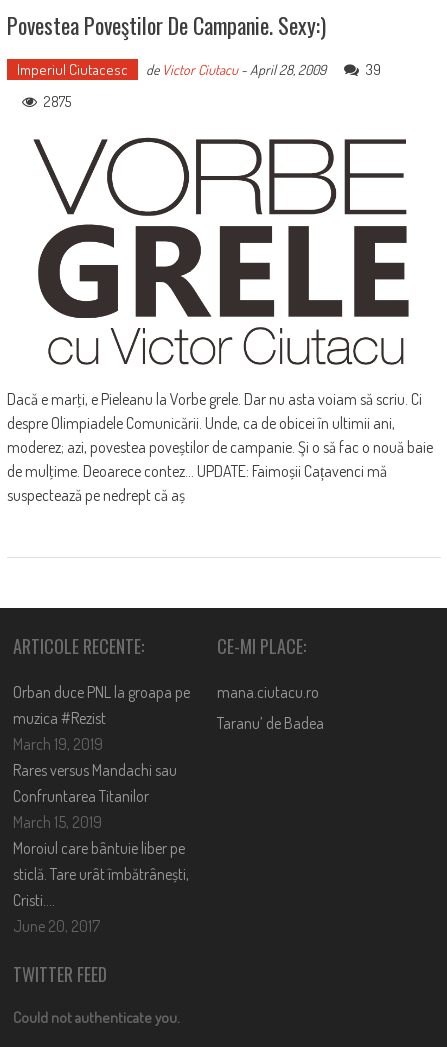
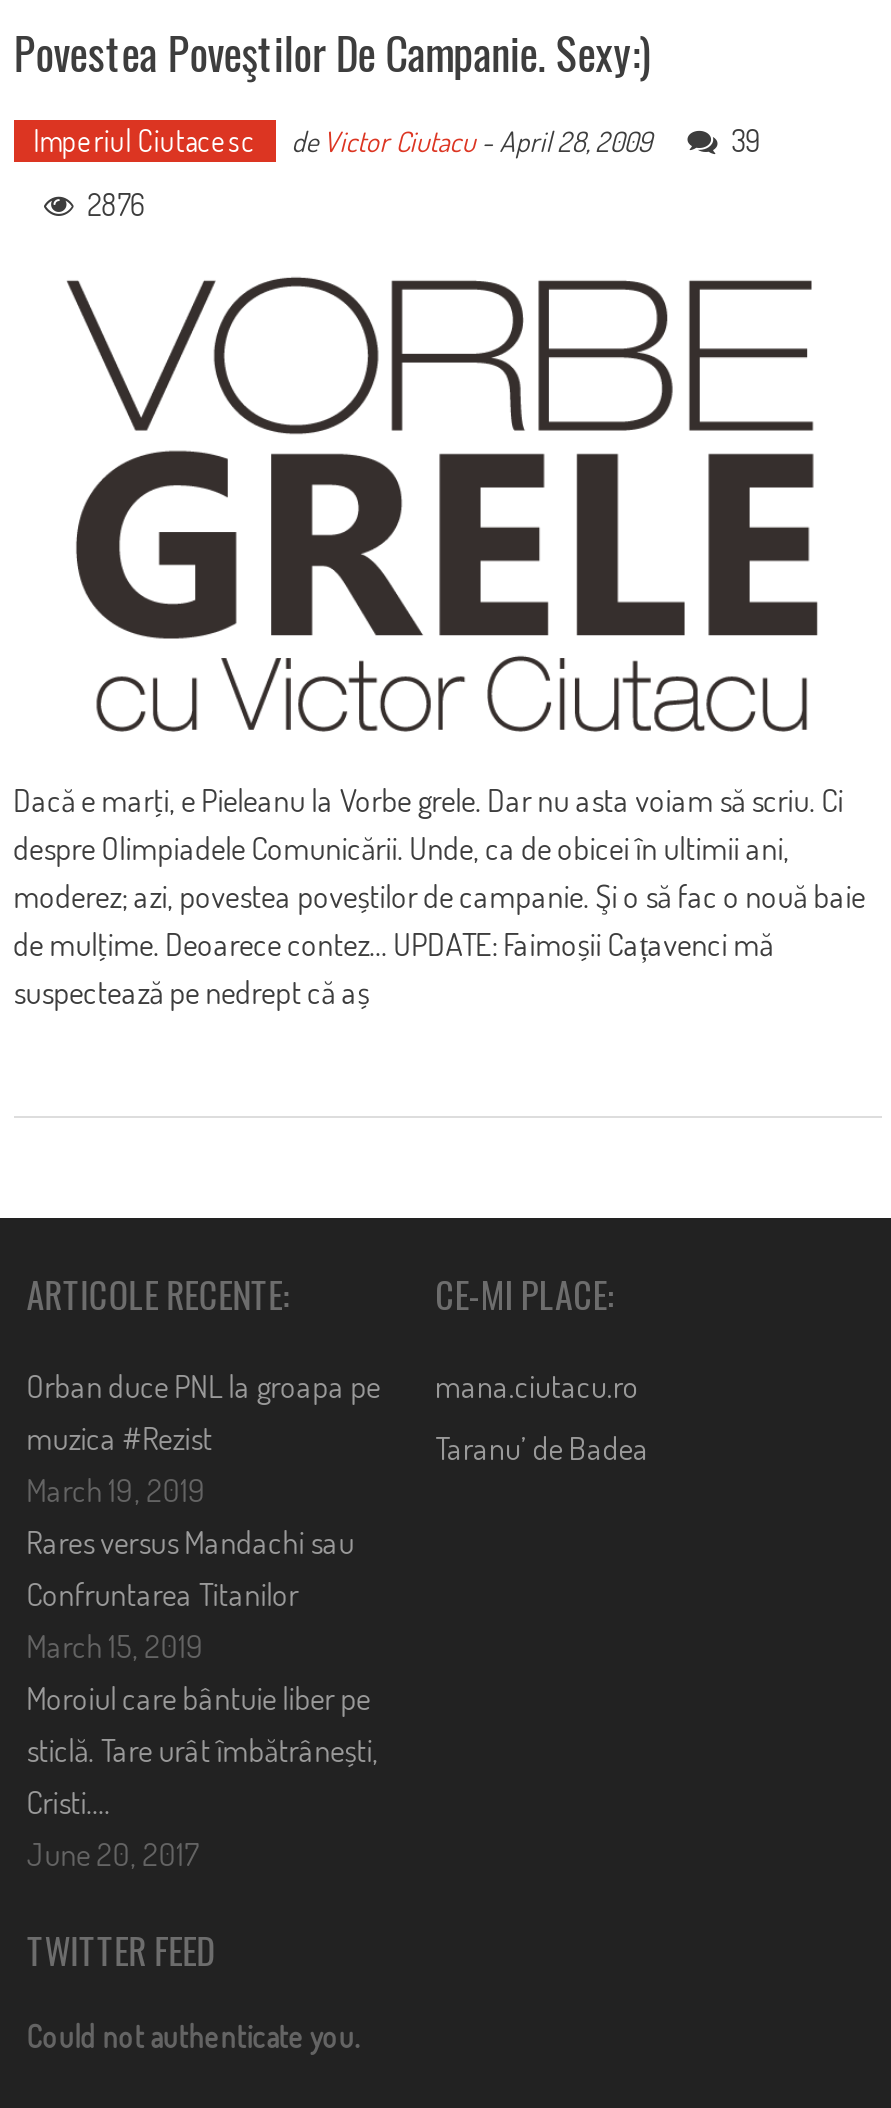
- 2875
+ 2876
